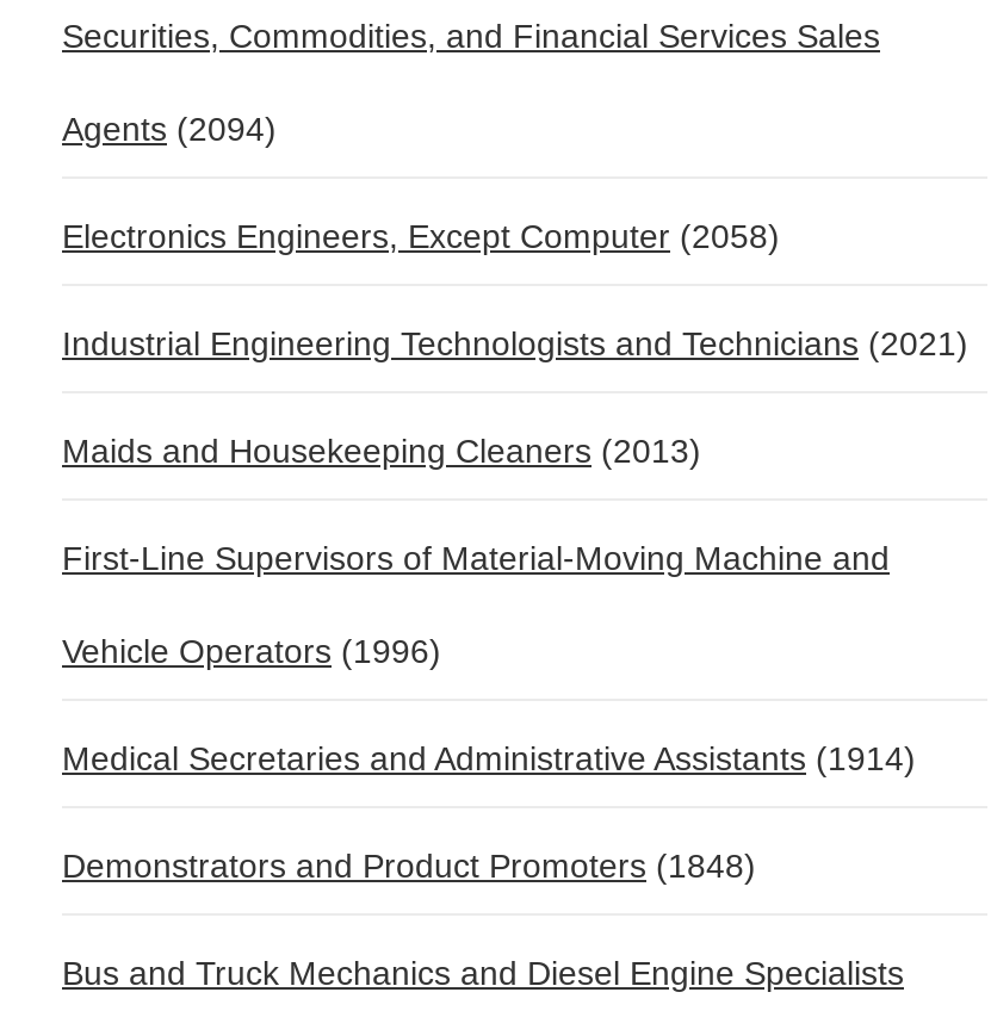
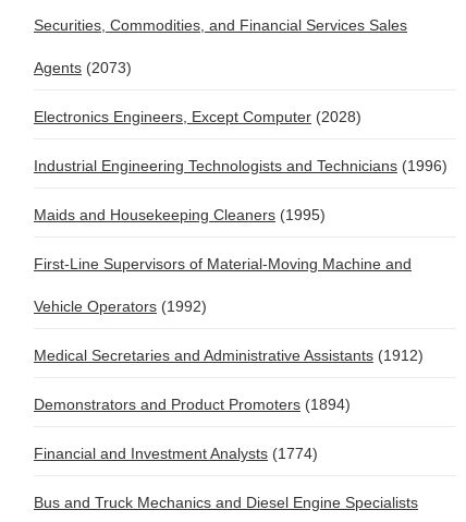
- Agents (2094)
+ Agents (2073)

- Electronics Engineers, Except Computer (2058)
+ Electronics Engineers, Except Computer (2028)

- Industrial Engineering Technologists and Technicians (2021)
+ Industrial Engineering Technologists and Technicians (1996)

- Maids and Housekeeping Cleaners (2013)
+ Maids and Housekeeping Cleaners (1995)

- Vehicle Operators (1996)
- Medical Secretaries and Administrative Assistants (1914)
- Demonstrators and Product Promoters (1848)
+ Vehicle Operators (1992)
+ Medical Secretaries and Administrative Assistants (1912)
+ Demonstrators and Product Promoters (1894)
+ Financial and Investment Analysts (1774)
